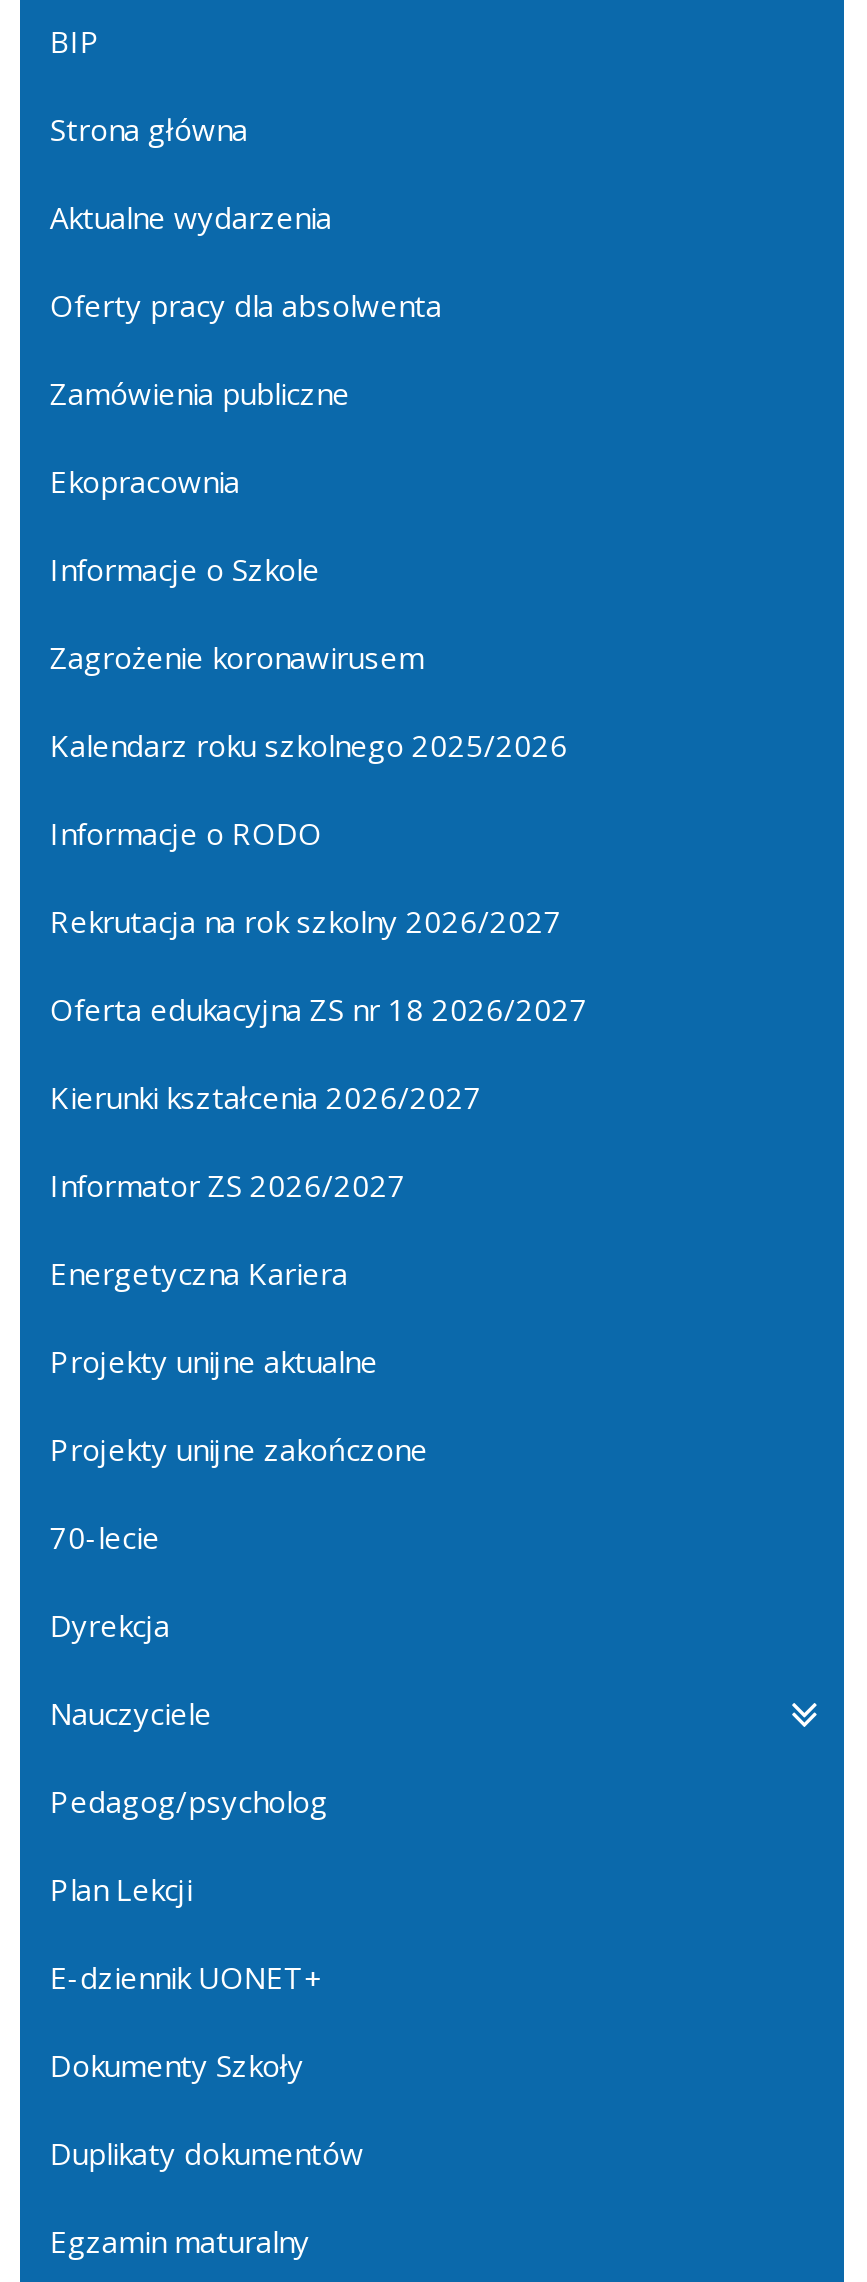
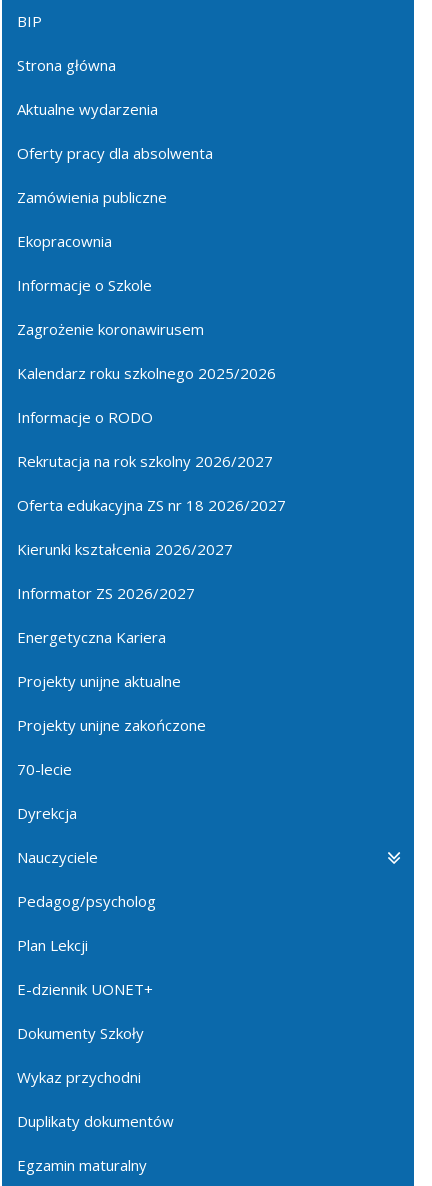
+ Wykaz przychodni
